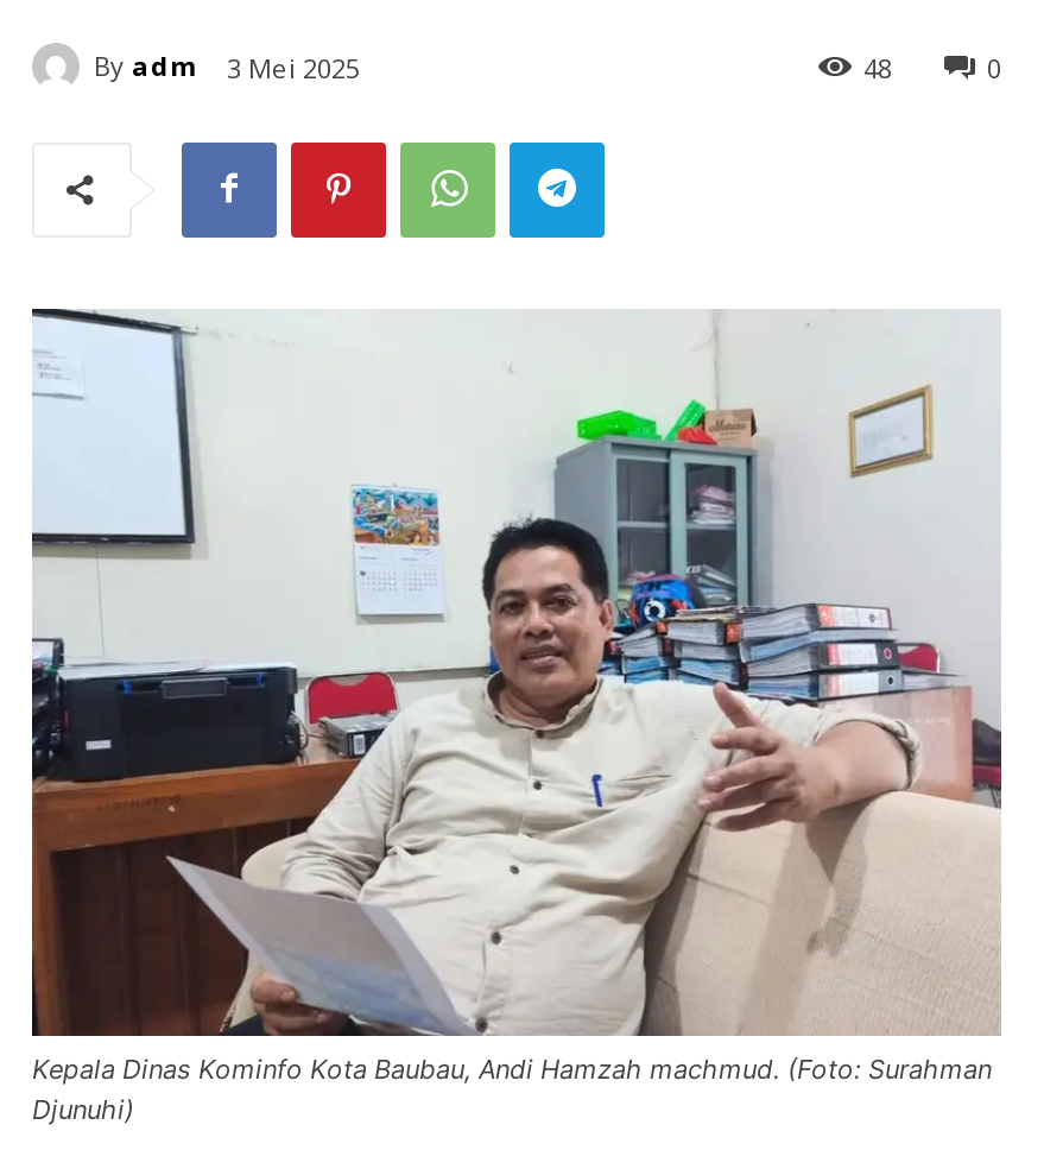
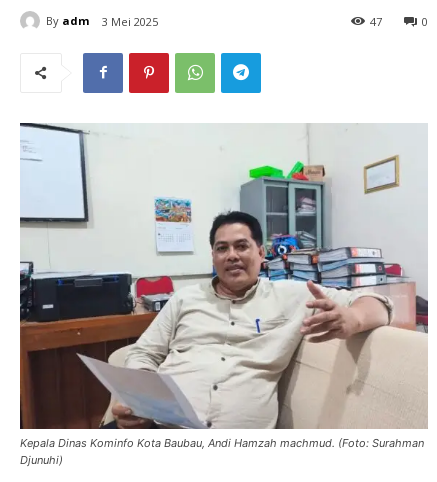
- 48
+ 47
